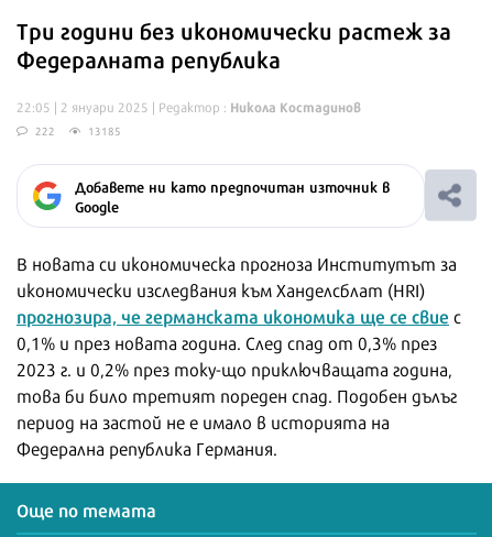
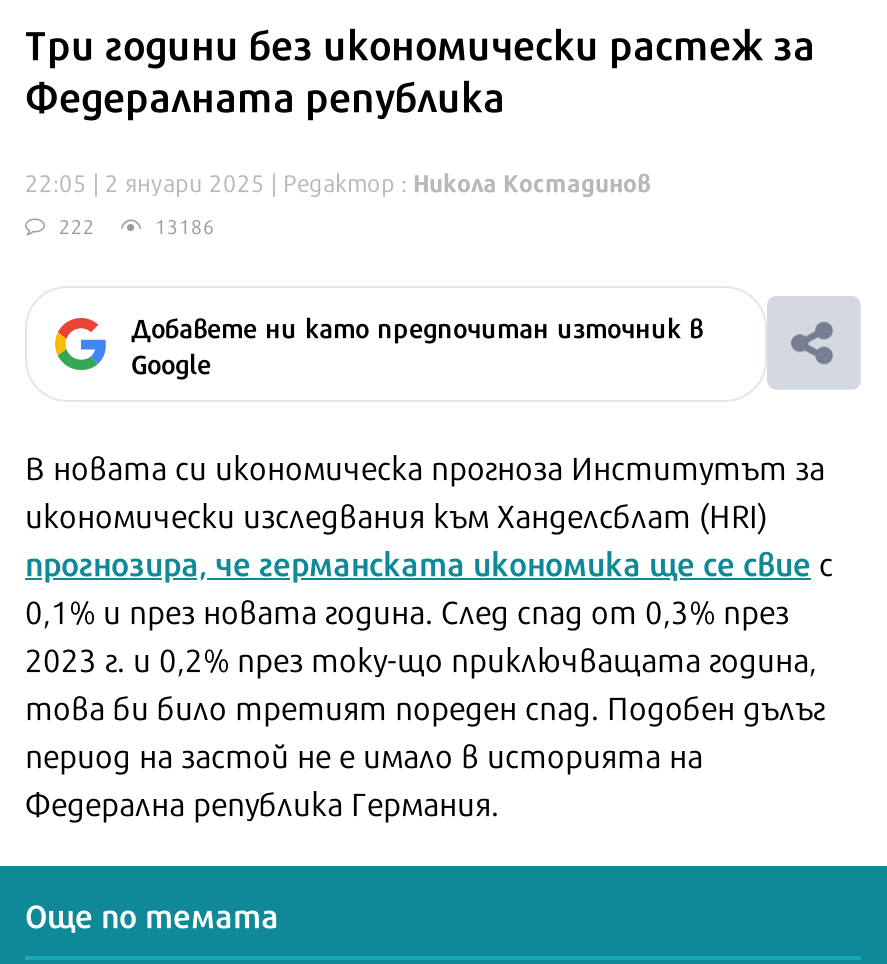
- 222 13185
+ 222 13186
